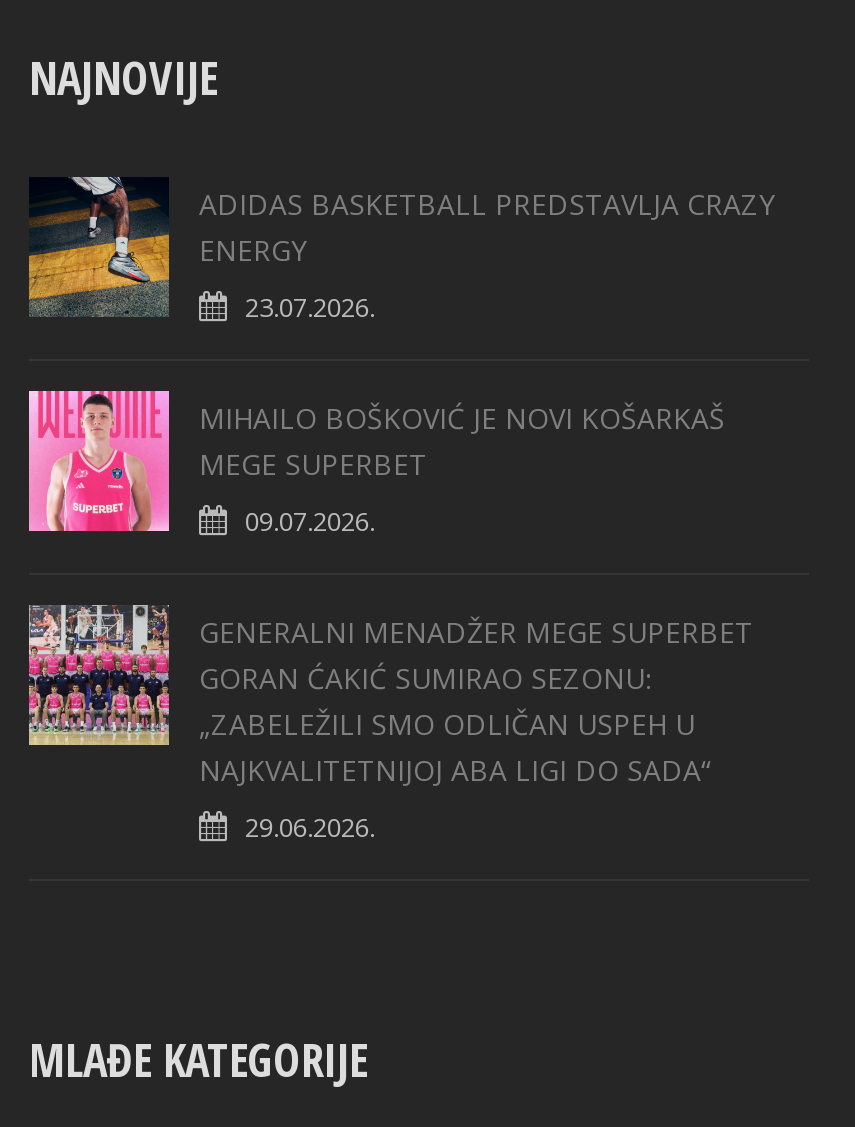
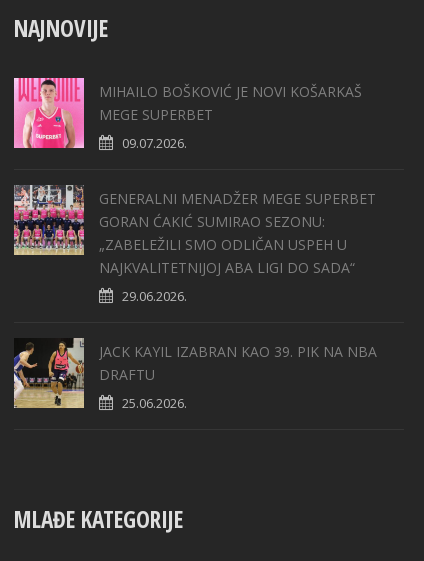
- [image]
- ADIDAS BASKETBALL PREDSTAVLJA CRAZY
- ENERGY
- 23.07.2026.

moved up: [image] | MIHAILO BOŠKOVIĆ JE NOVI KOŠARKAŠ | MEGE SUPERBET | ... | NAJKVALITETNIJOJ ABA LIGI DO SADA“ | 29.06.2026.

+ [image]
+ JACK KAYIL IZABRAN KAO 39. PIK NA NBA
+ DRAFTU
+ 25.06.2026.
